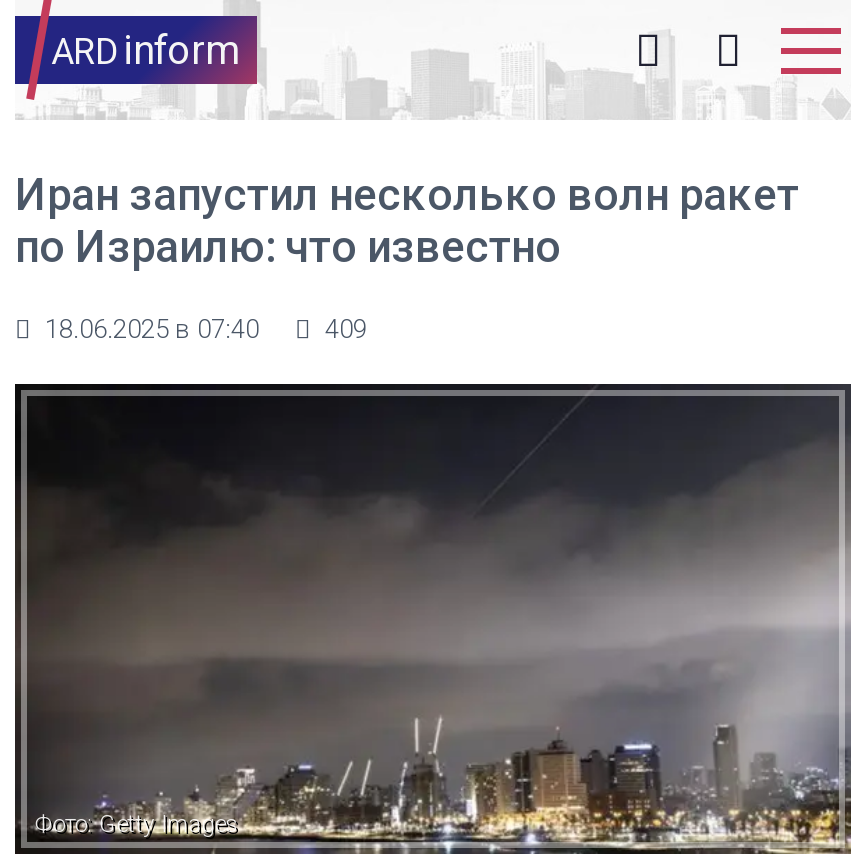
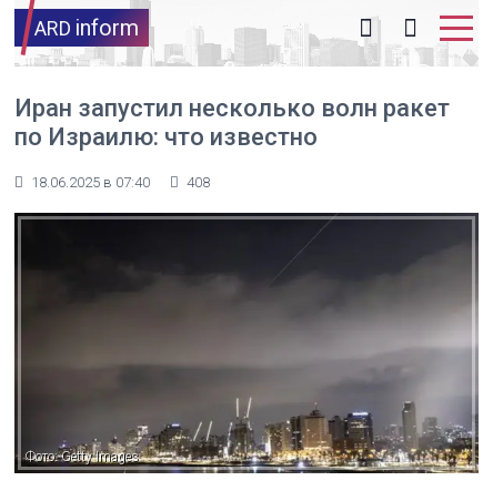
- 409
+ 408
